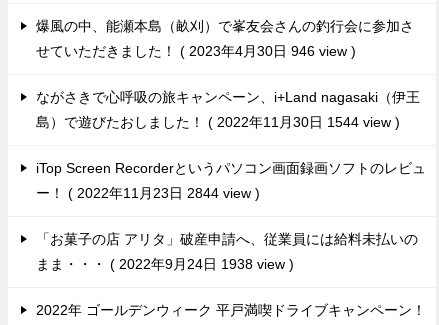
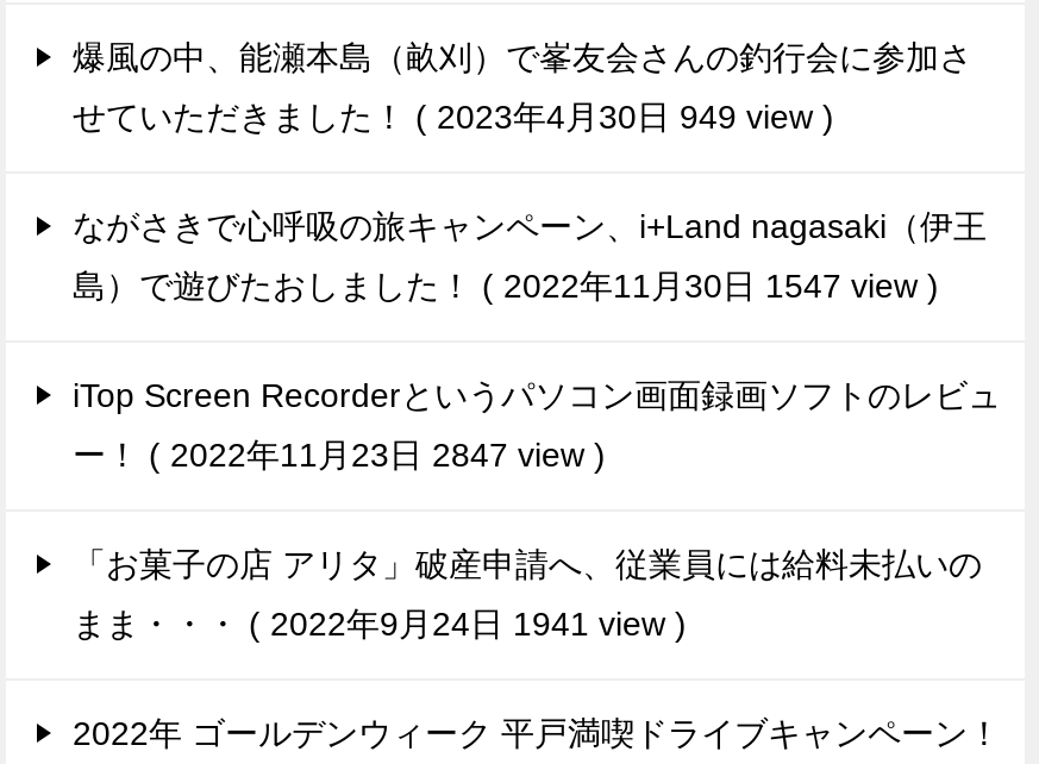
- せていただきました！ 2023年4月30日 946 view
+ せていただきました！ 2023年4月30日 949 view

- 島）で遊びたおしました！ 2022年11月30日 1544 view
+ 島）で遊びたおしました！ 2022年11月30日 1547 view

- ー！ 2022年11月23日 2844 view
+ ー！ 2022年11月23日 2847 view

- まま・・・ 2022年9月24日 1938 view
+ まま・・・ 2022年9月24日 1941 view
